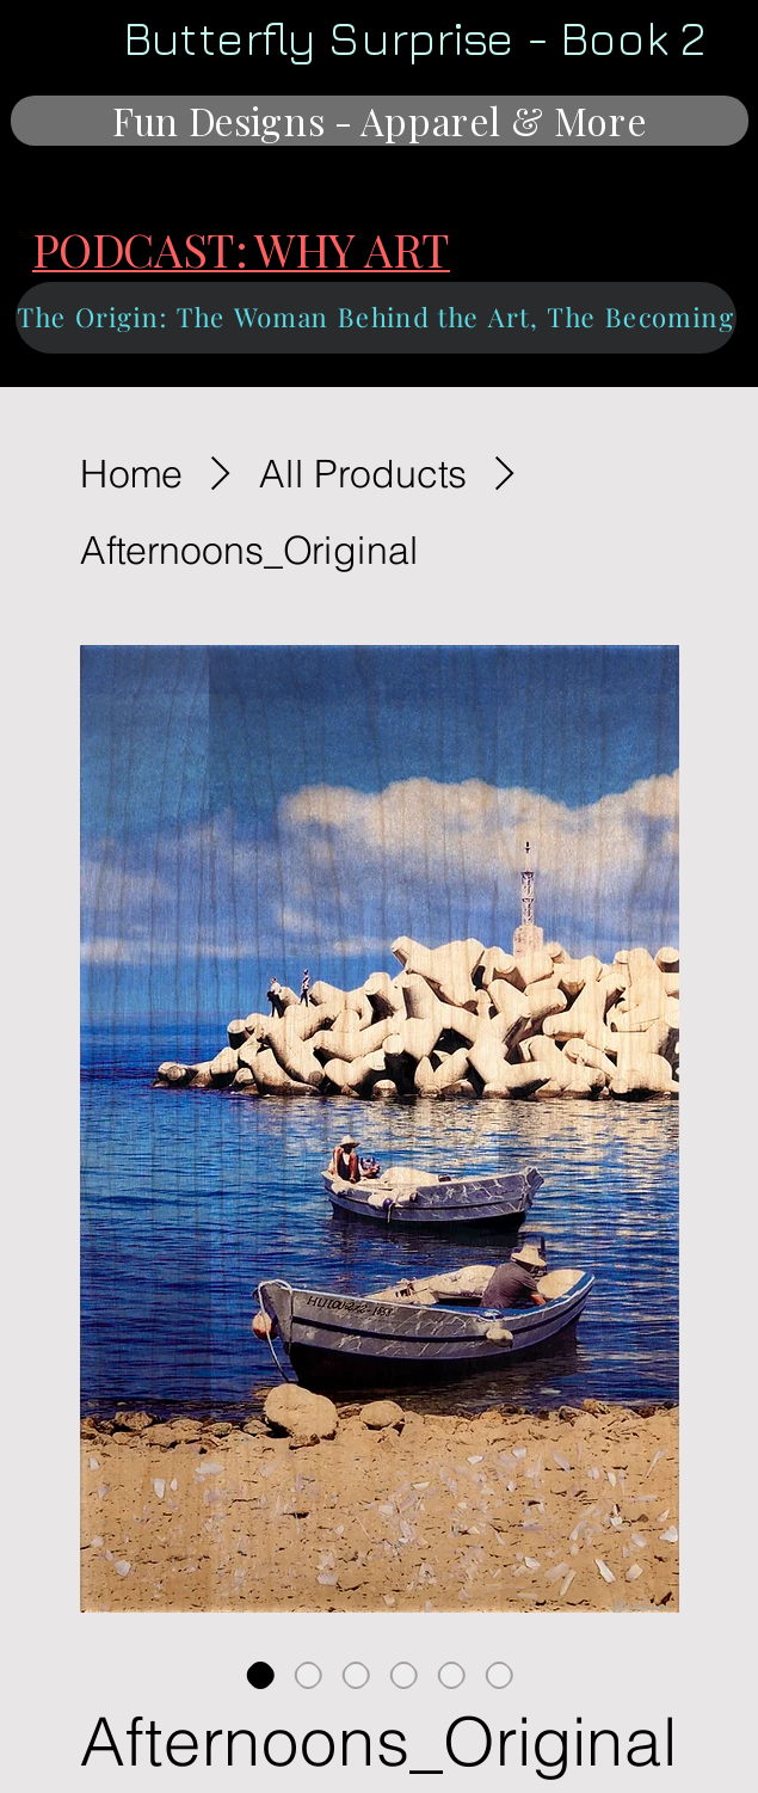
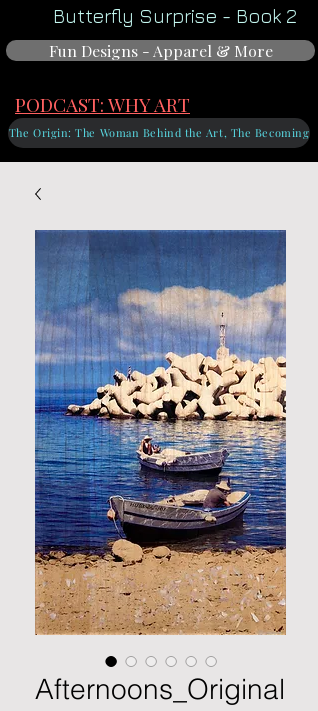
- Home
- All Products
- Afternoons_Original
